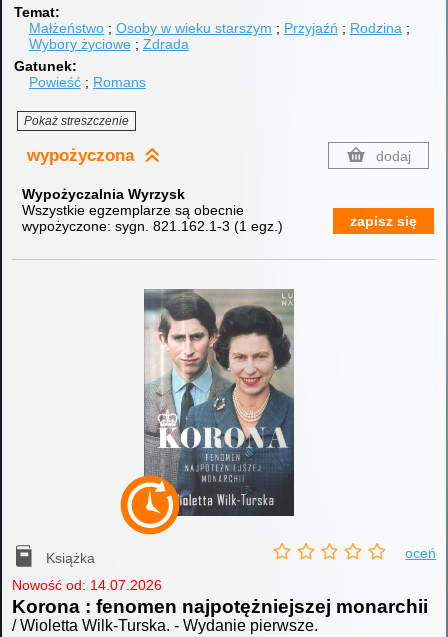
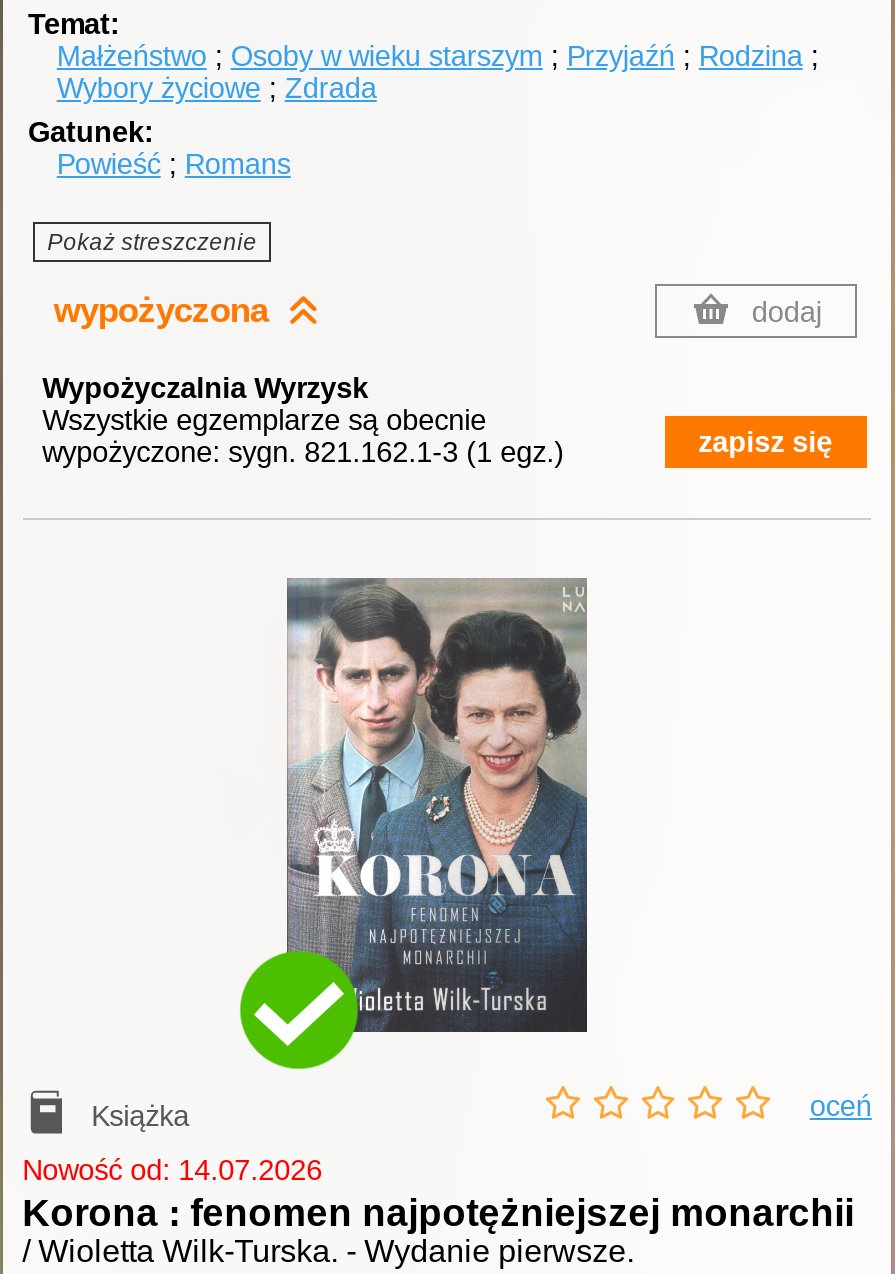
- [image]
+ [image]
